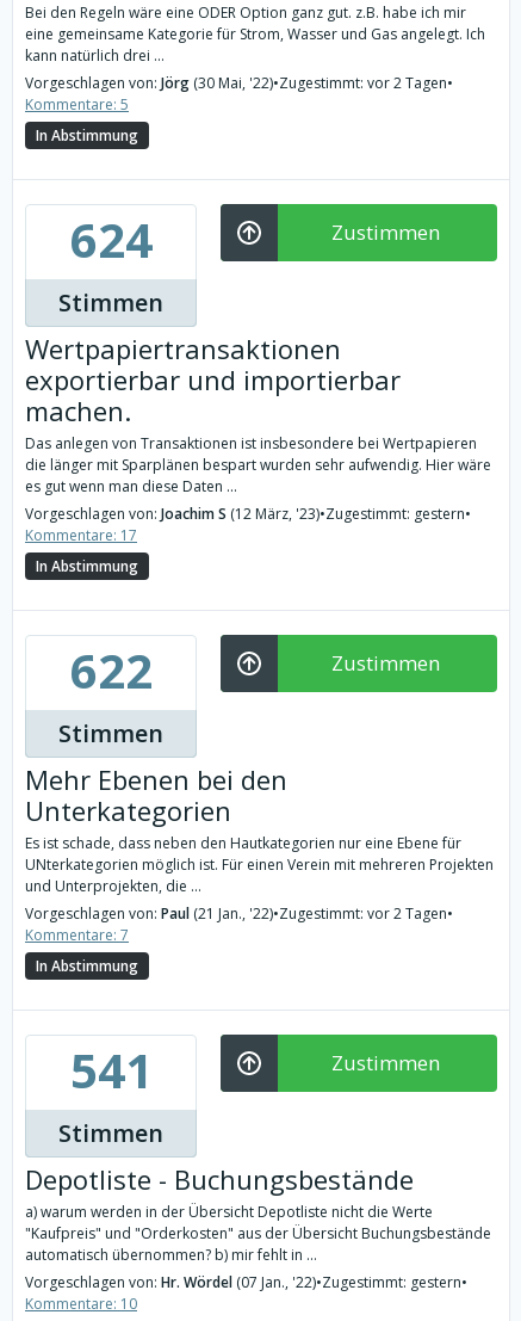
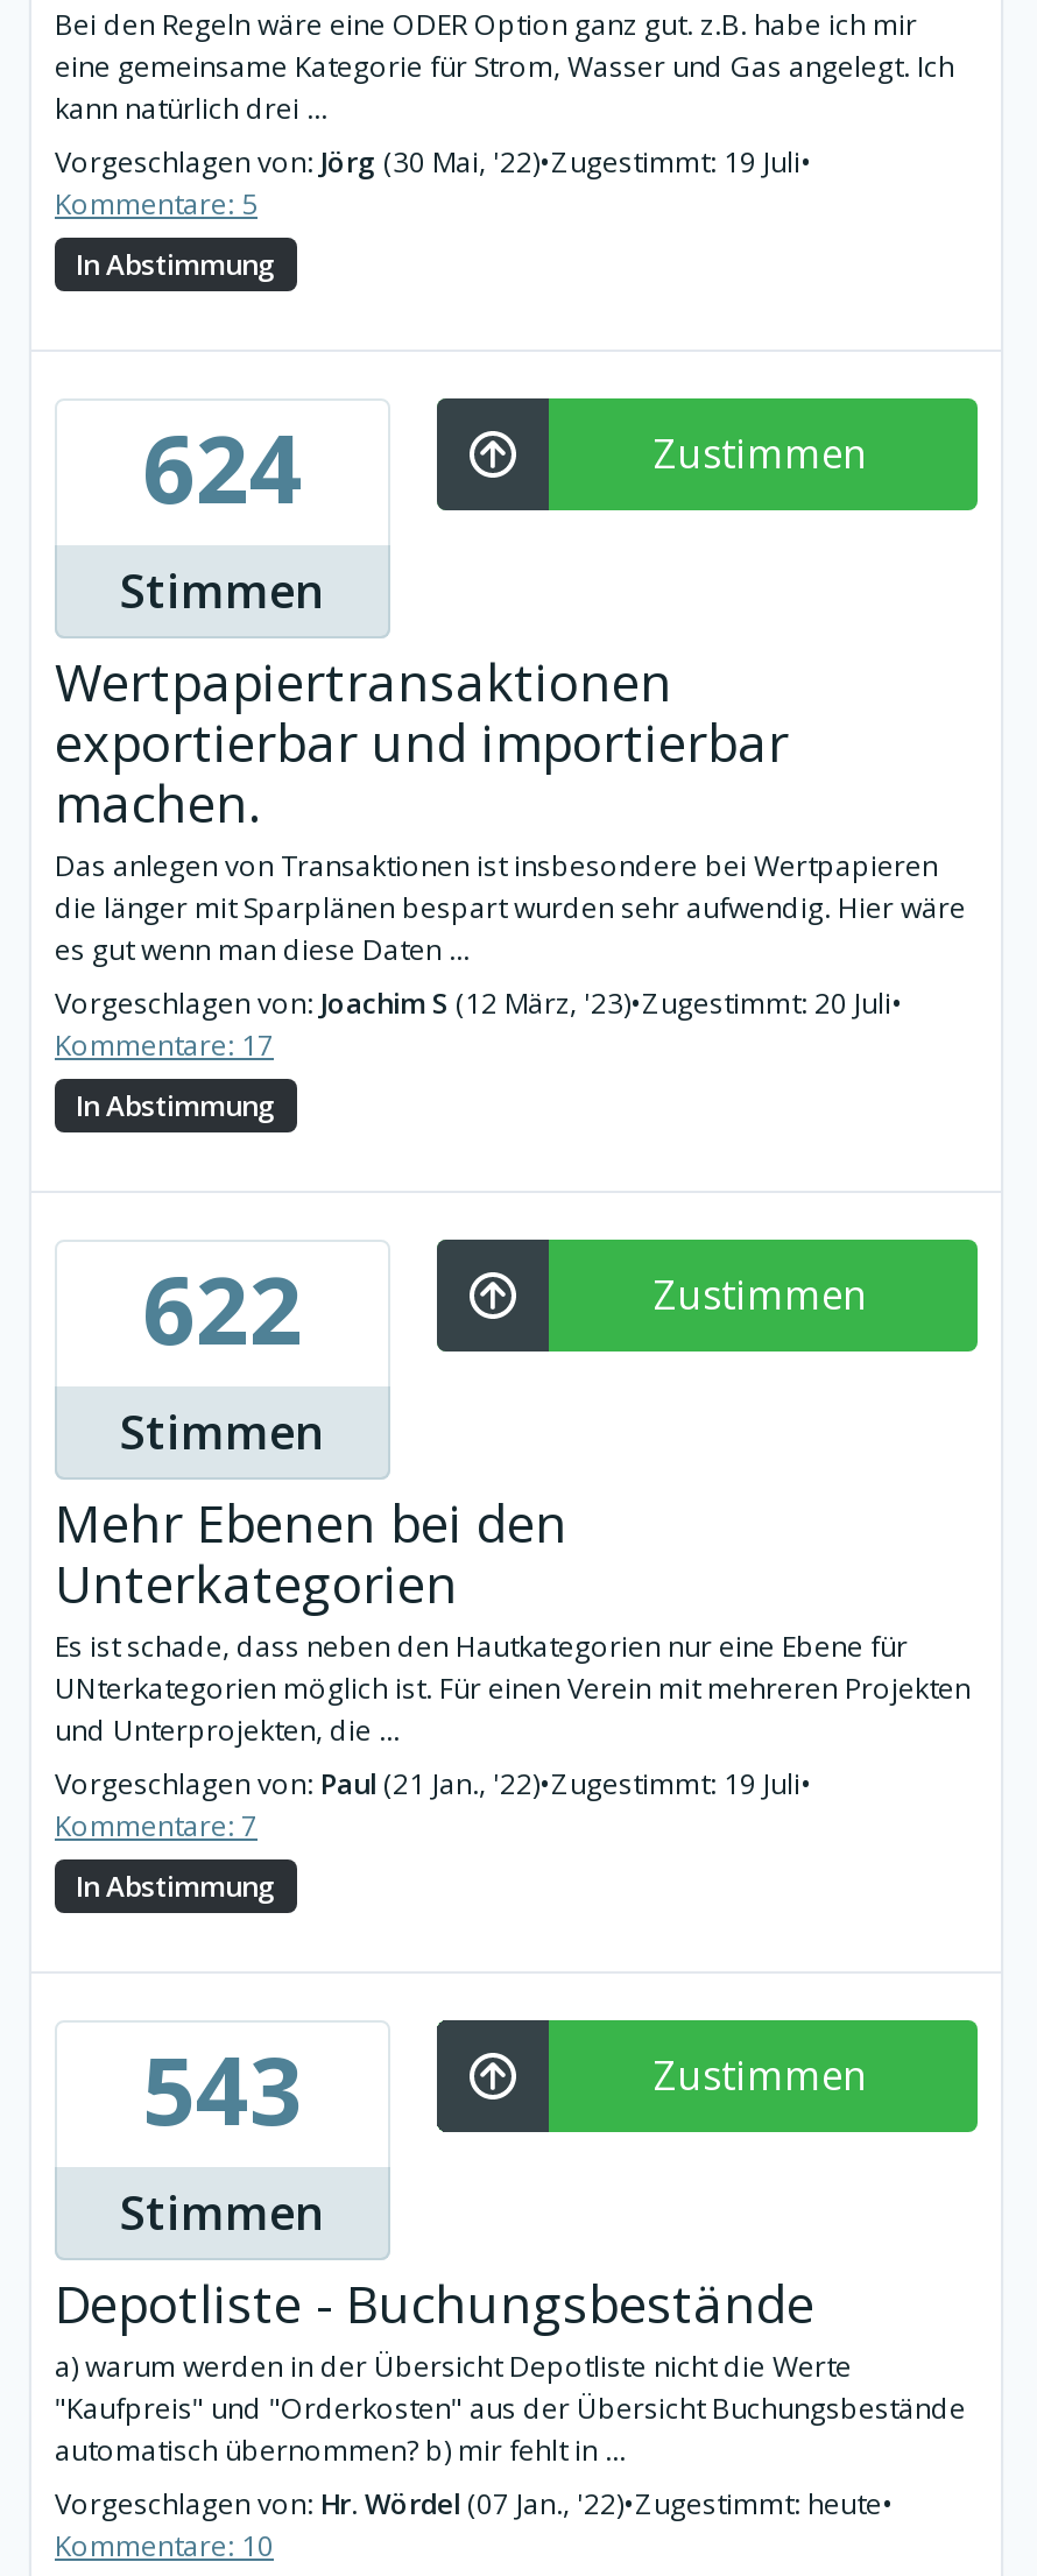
- Vorgeschlagen von: Jörg (30 Mai, '22)•Zugestimmt: vor 2 Tagen•
+ Vorgeschlagen von: Jörg (30 Mai, '22)•Zugestimmt: 19 Juli•

- Vorgeschlagen von: Joachim S (12 März, '23)•Zugestimmt: gestern•
+ Vorgeschlagen von: Joachim S (12 März, '23)•Zugestimmt: 20 Juli•

- Vorgeschlagen von: Paul (21 Jan., '22)•Zugestimmt: vor 2 Tagen•
+ Vorgeschlagen von: Paul (21 Jan., '22)•Zugestimmt: 19 Juli•

- 541
+ 543

- Vorgeschlagen von: Hr. Wördel (07 Jan., '22)•Zugestimmt: gestern•
+ Vorgeschlagen von: Hr. Wördel (07 Jan., '22)•Zugestimmt: heute•
